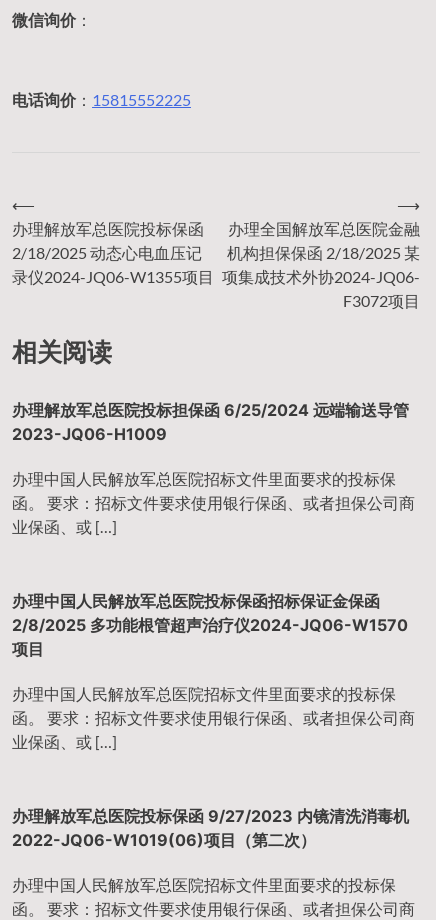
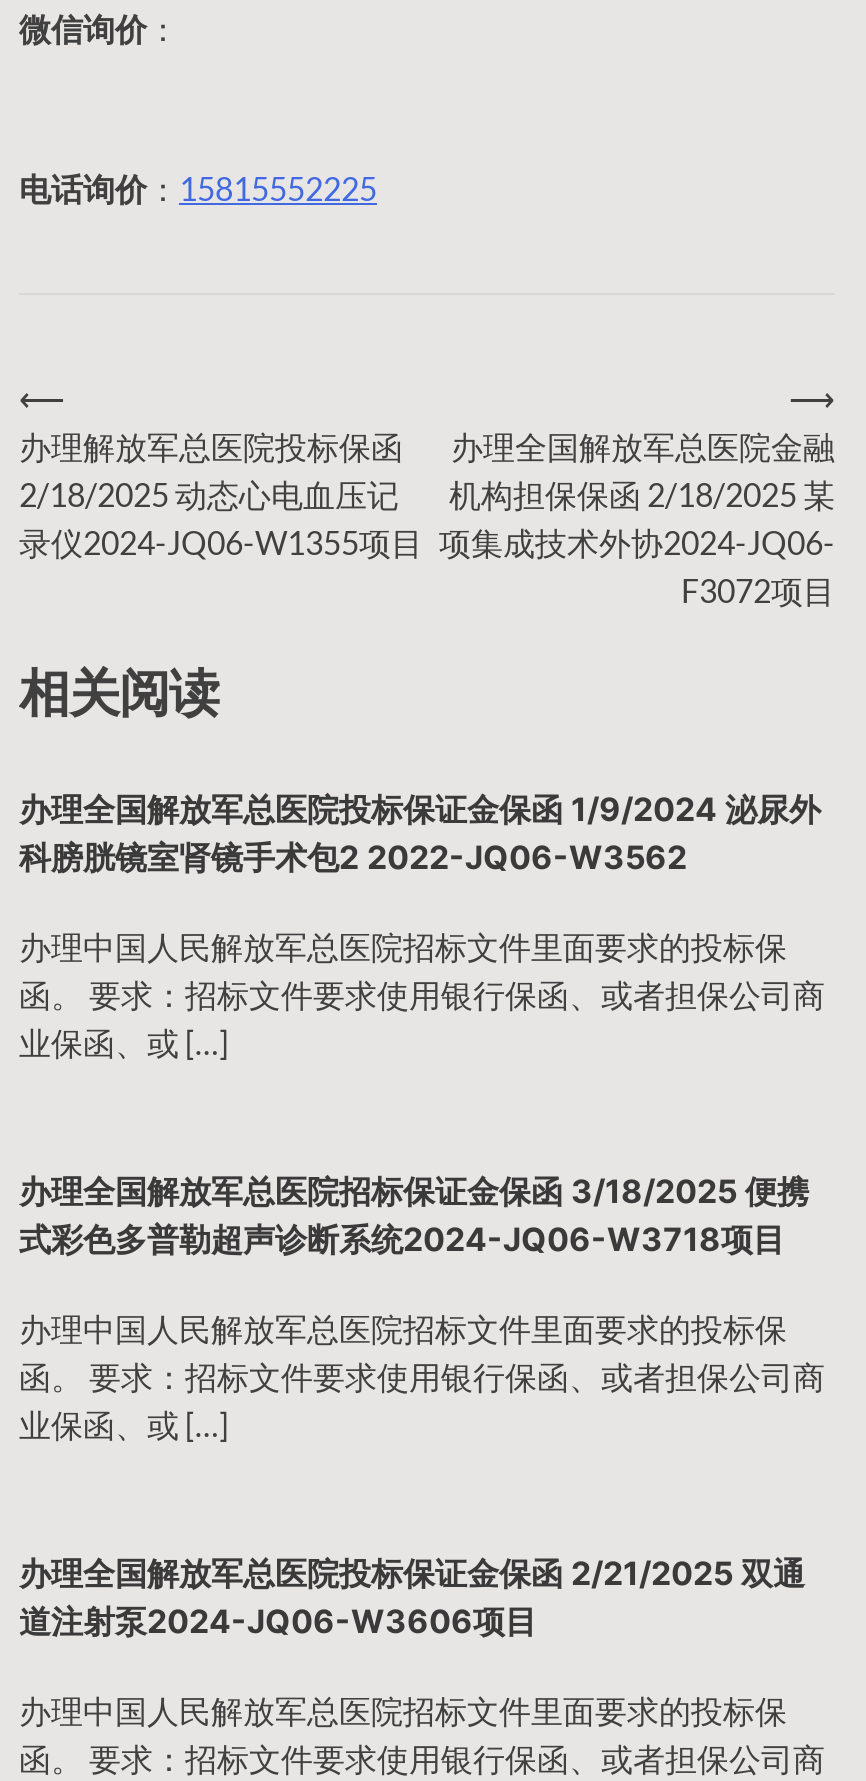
- 办理解放军总医院投标担保函 6/25/2024 远端输送导管
- 2023-JQ06-H1009
+ 办理全国解放军总医院投标保证金保函 1/9/2024 泌尿外
+ 科膀胱镜室肾镜手术包2 2022-JQ06-W3562

- 办理中国人民解放军总医院投标保函招标保证金保函
- 2/8/2025 多功能根管超声治疗仪2024-JQ06-W1570
- 项目
+ 办理全国解放军总医院招标保证金保函 3/18/2025 便携
+ 式彩色多普勒超声诊断系统2024-JQ06-W3718项目

- 办理解放军总医院投标保函 9/27/2023 内镜清洗消毒机
- 2022-JQ06-W1019(06)项目（第二次）
+ 办理全国解放军总医院投标保证金保函 2/21/2025 双通
+ 道注射泵2024-JQ06-W3606项目
